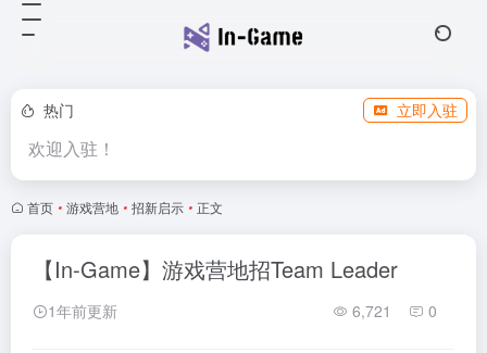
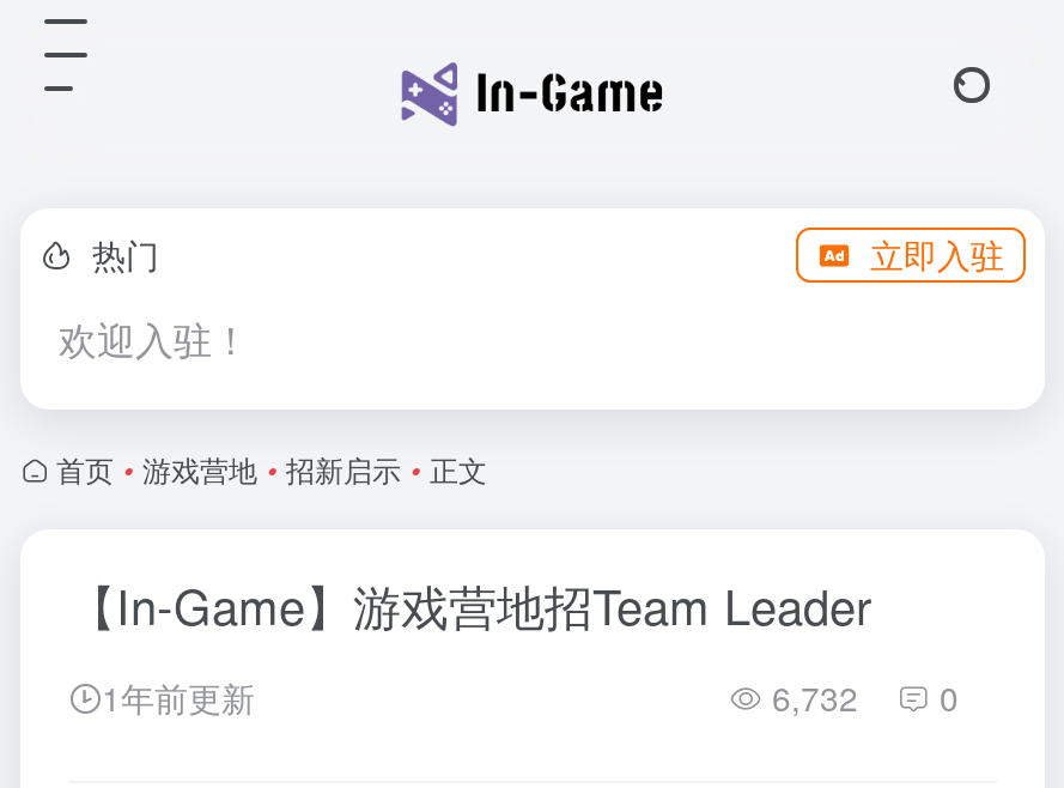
- 6,721 0
+ 6,732 0
